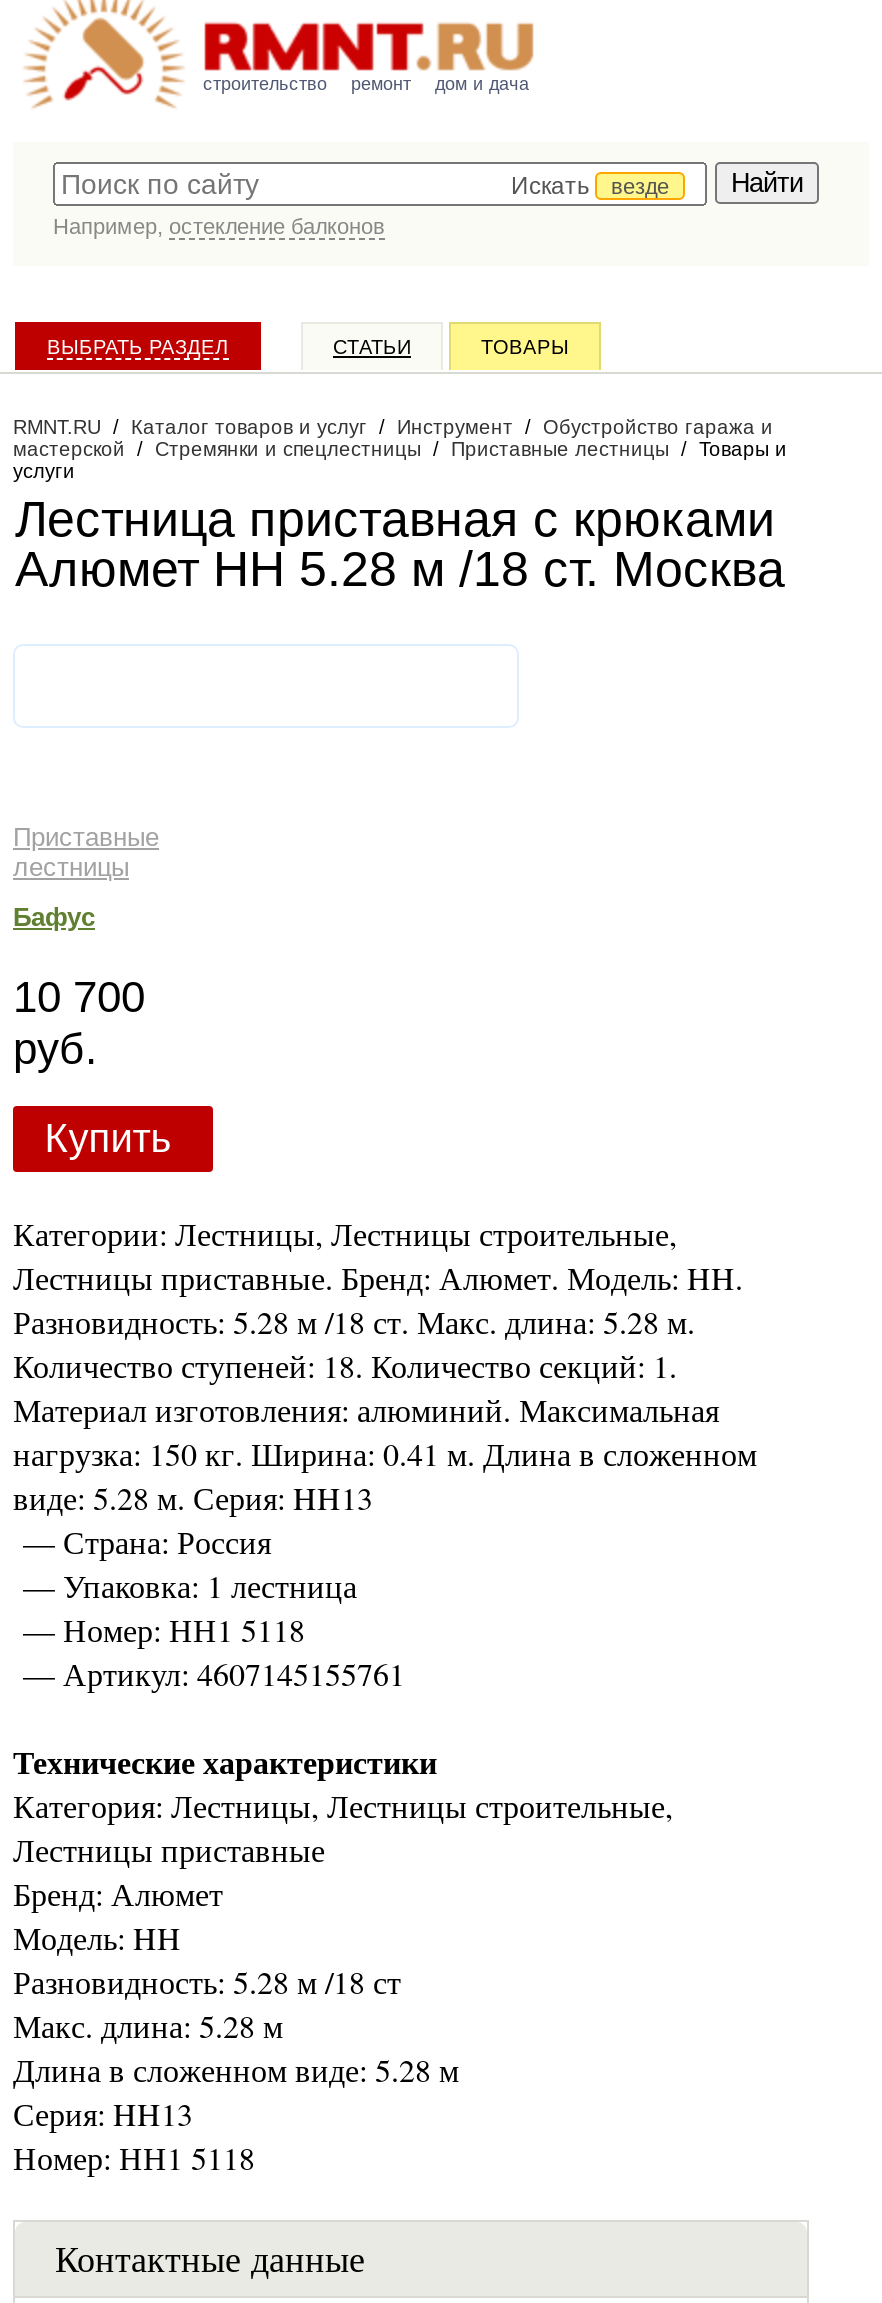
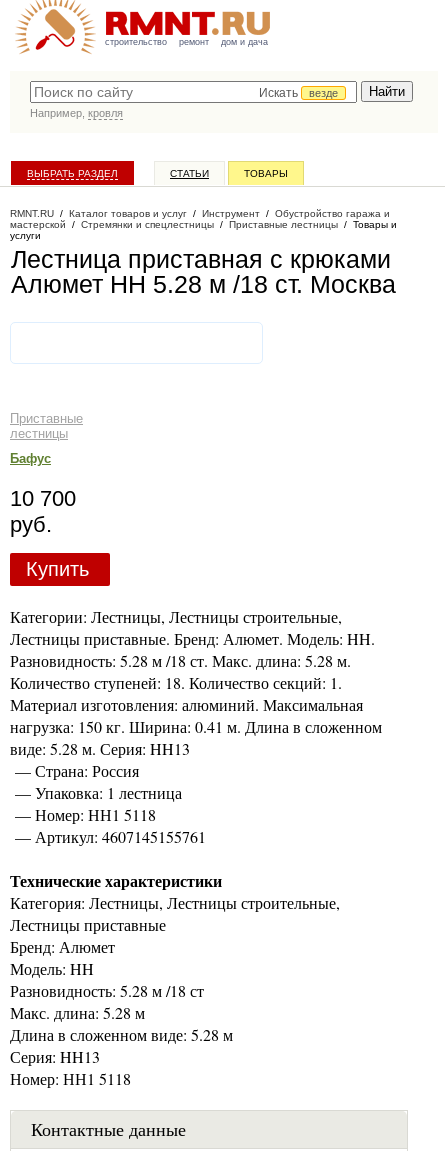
- Например, остекление балконов
+ Например, кровля
